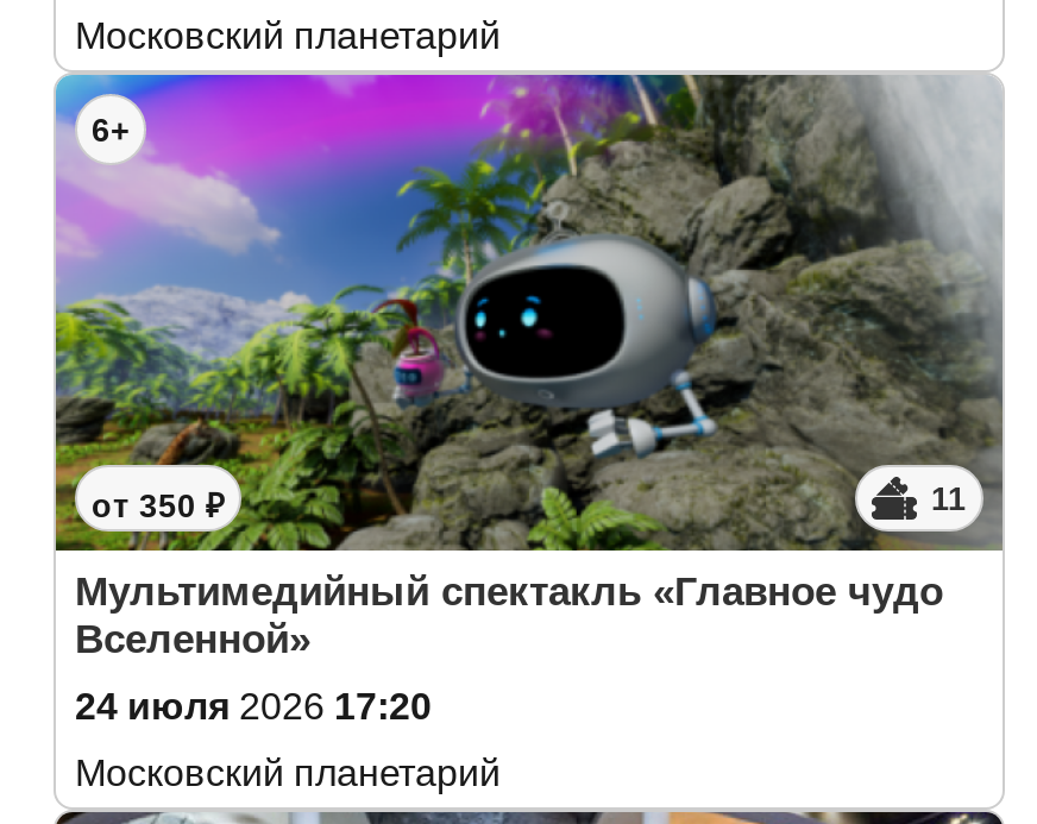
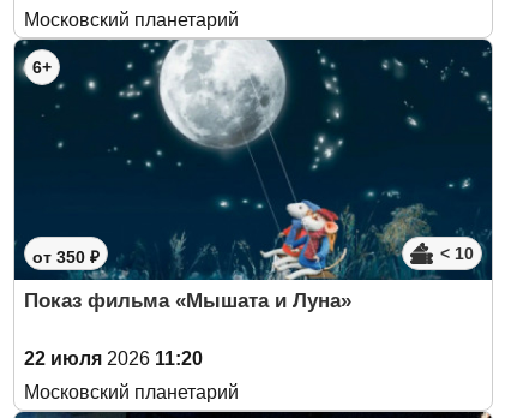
- [image]
- 11
+ [image]
+ < 10

- Мультимедийный спектакль «Главное чудо
- Вселенной»
+ Показ фильма «Мышата и Луна»

- 24 июля 2026 17:20
+ 22 июля 2026 11:20
